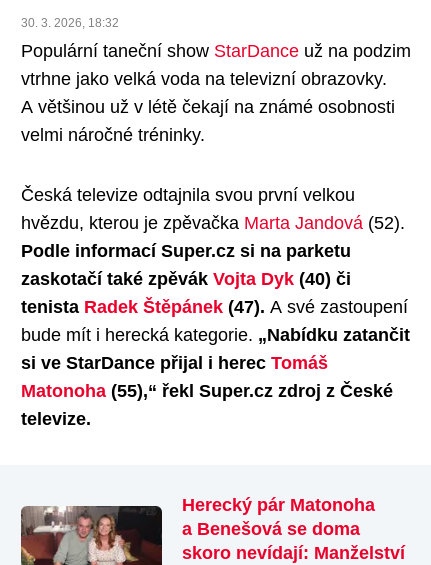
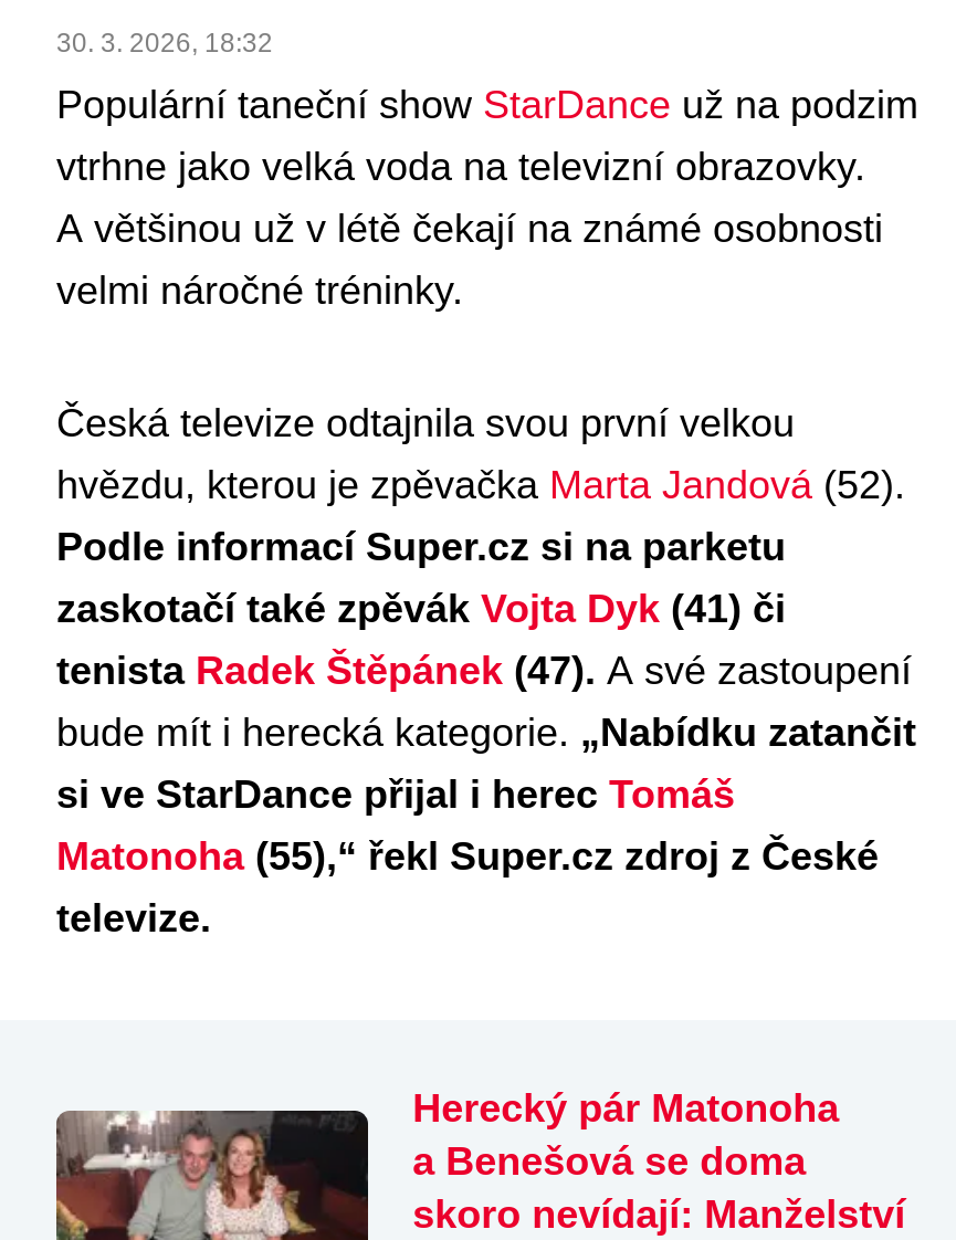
- zaskotačí také zpěvák Vojta Dyk (40) či
+ zaskotačí také zpěvák Vojta Dyk (41) či
